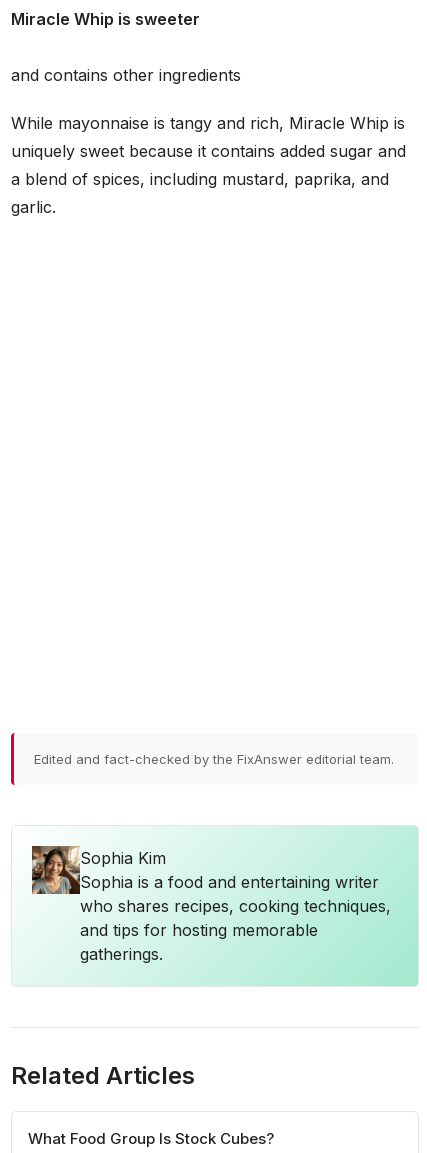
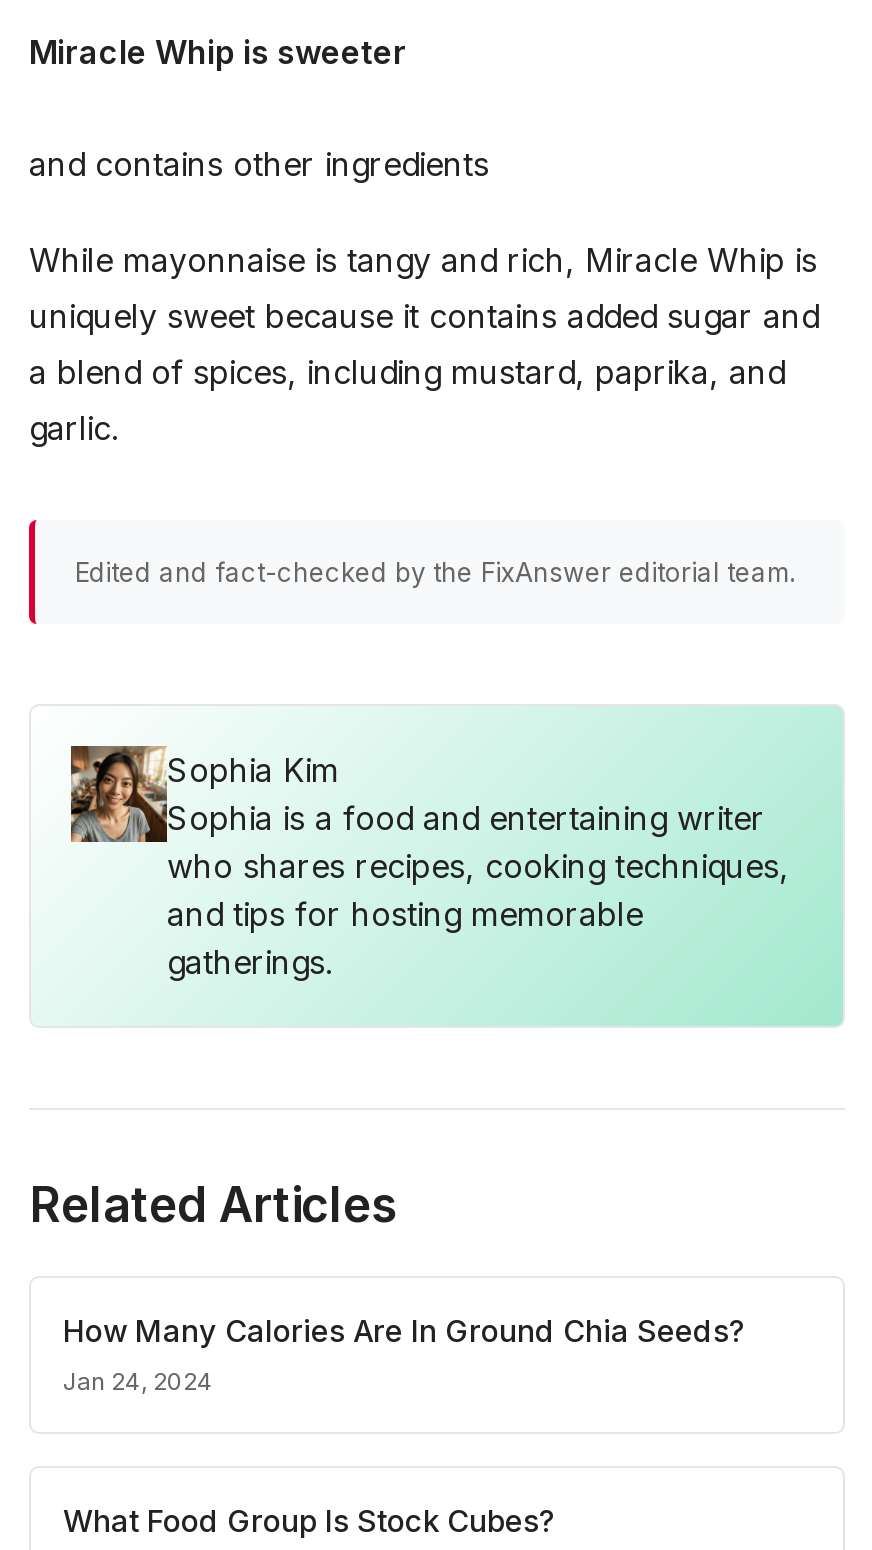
moved up: [image] | Edited and fact-checked by the FixAnswer editorial team. | Sophia Kim | Sophia is a food and entertaining writer | who shares recipes, cooking techniques, | and tips for hosting memorable | gatherings. | Related Articles

+ How Many Calories Are In Ground Chia Seeds?
+ Jan 24, 2024
